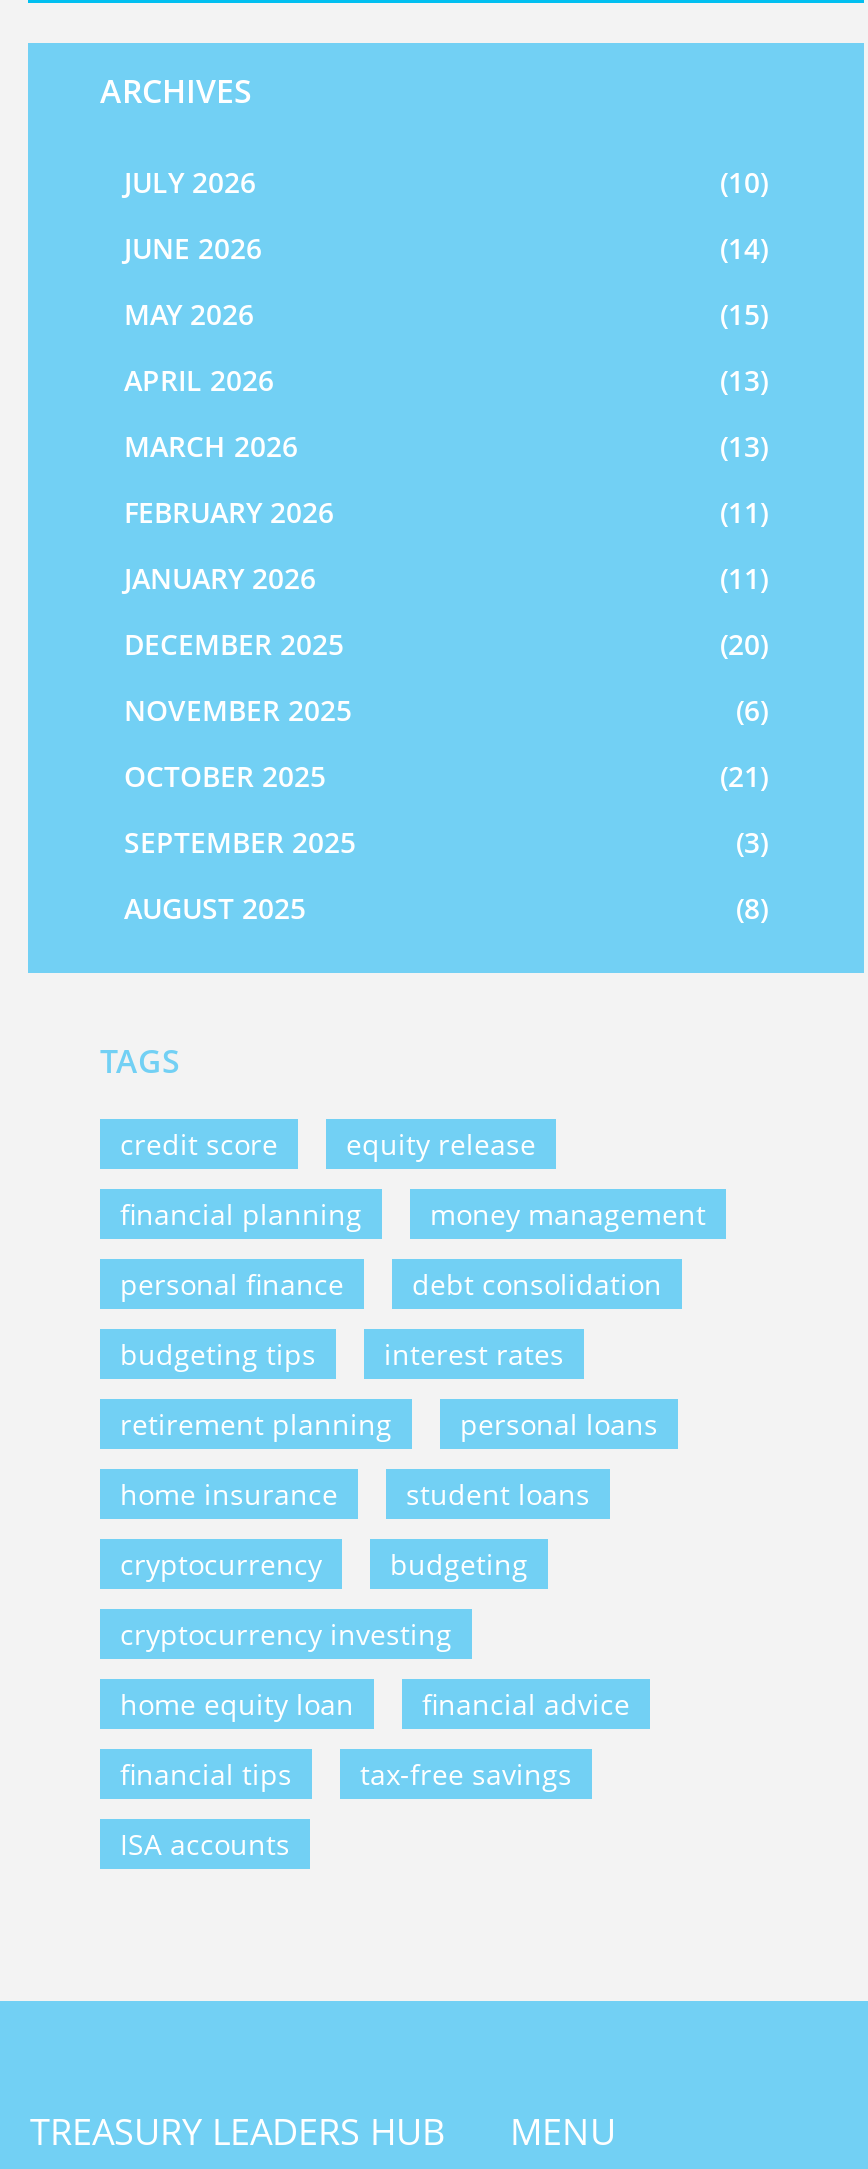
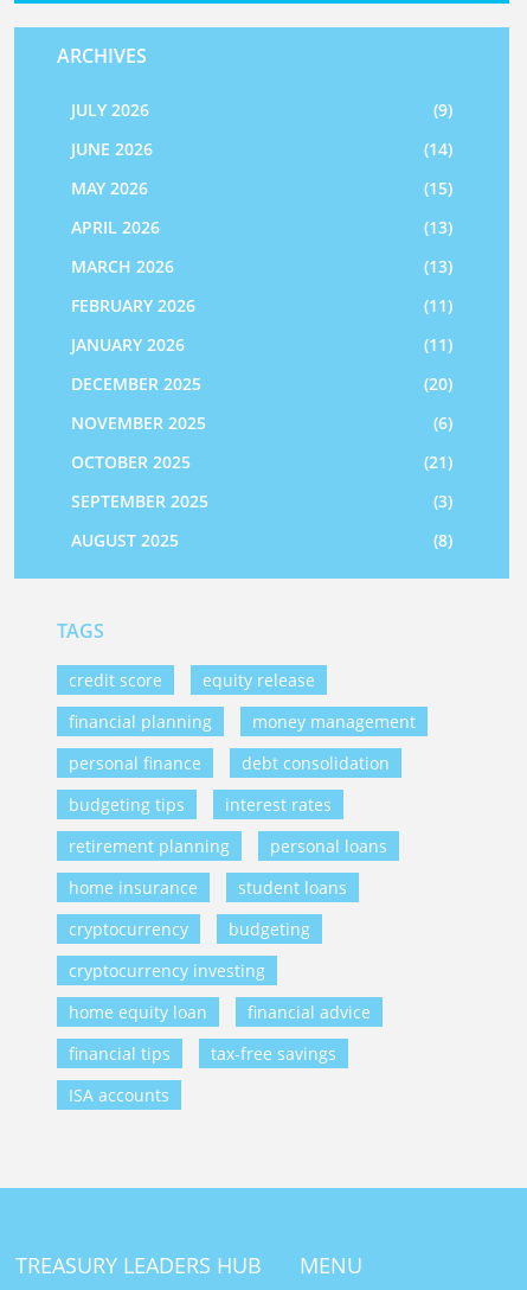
- (10)
+ (9)
